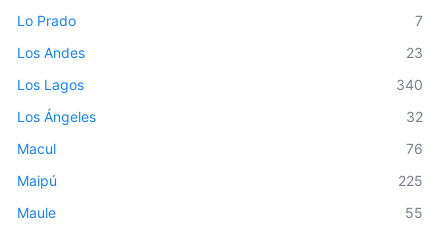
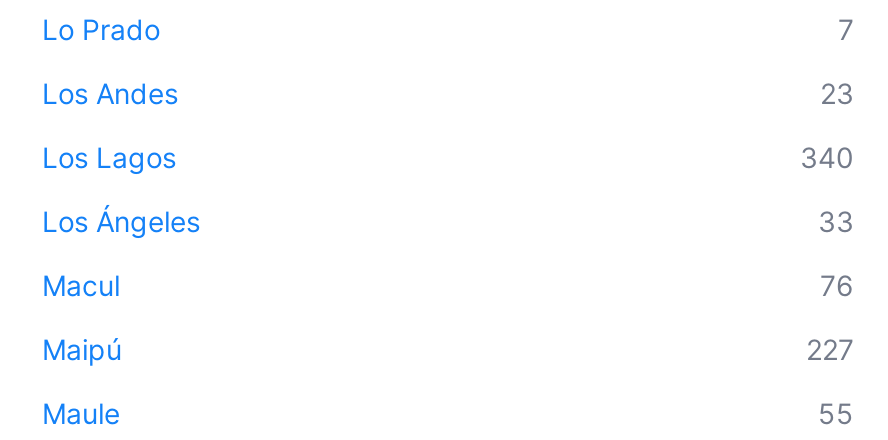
- 32
+ 33

- 225
+ 227
